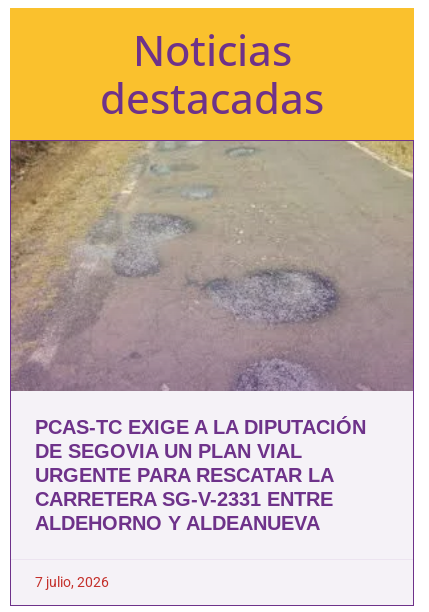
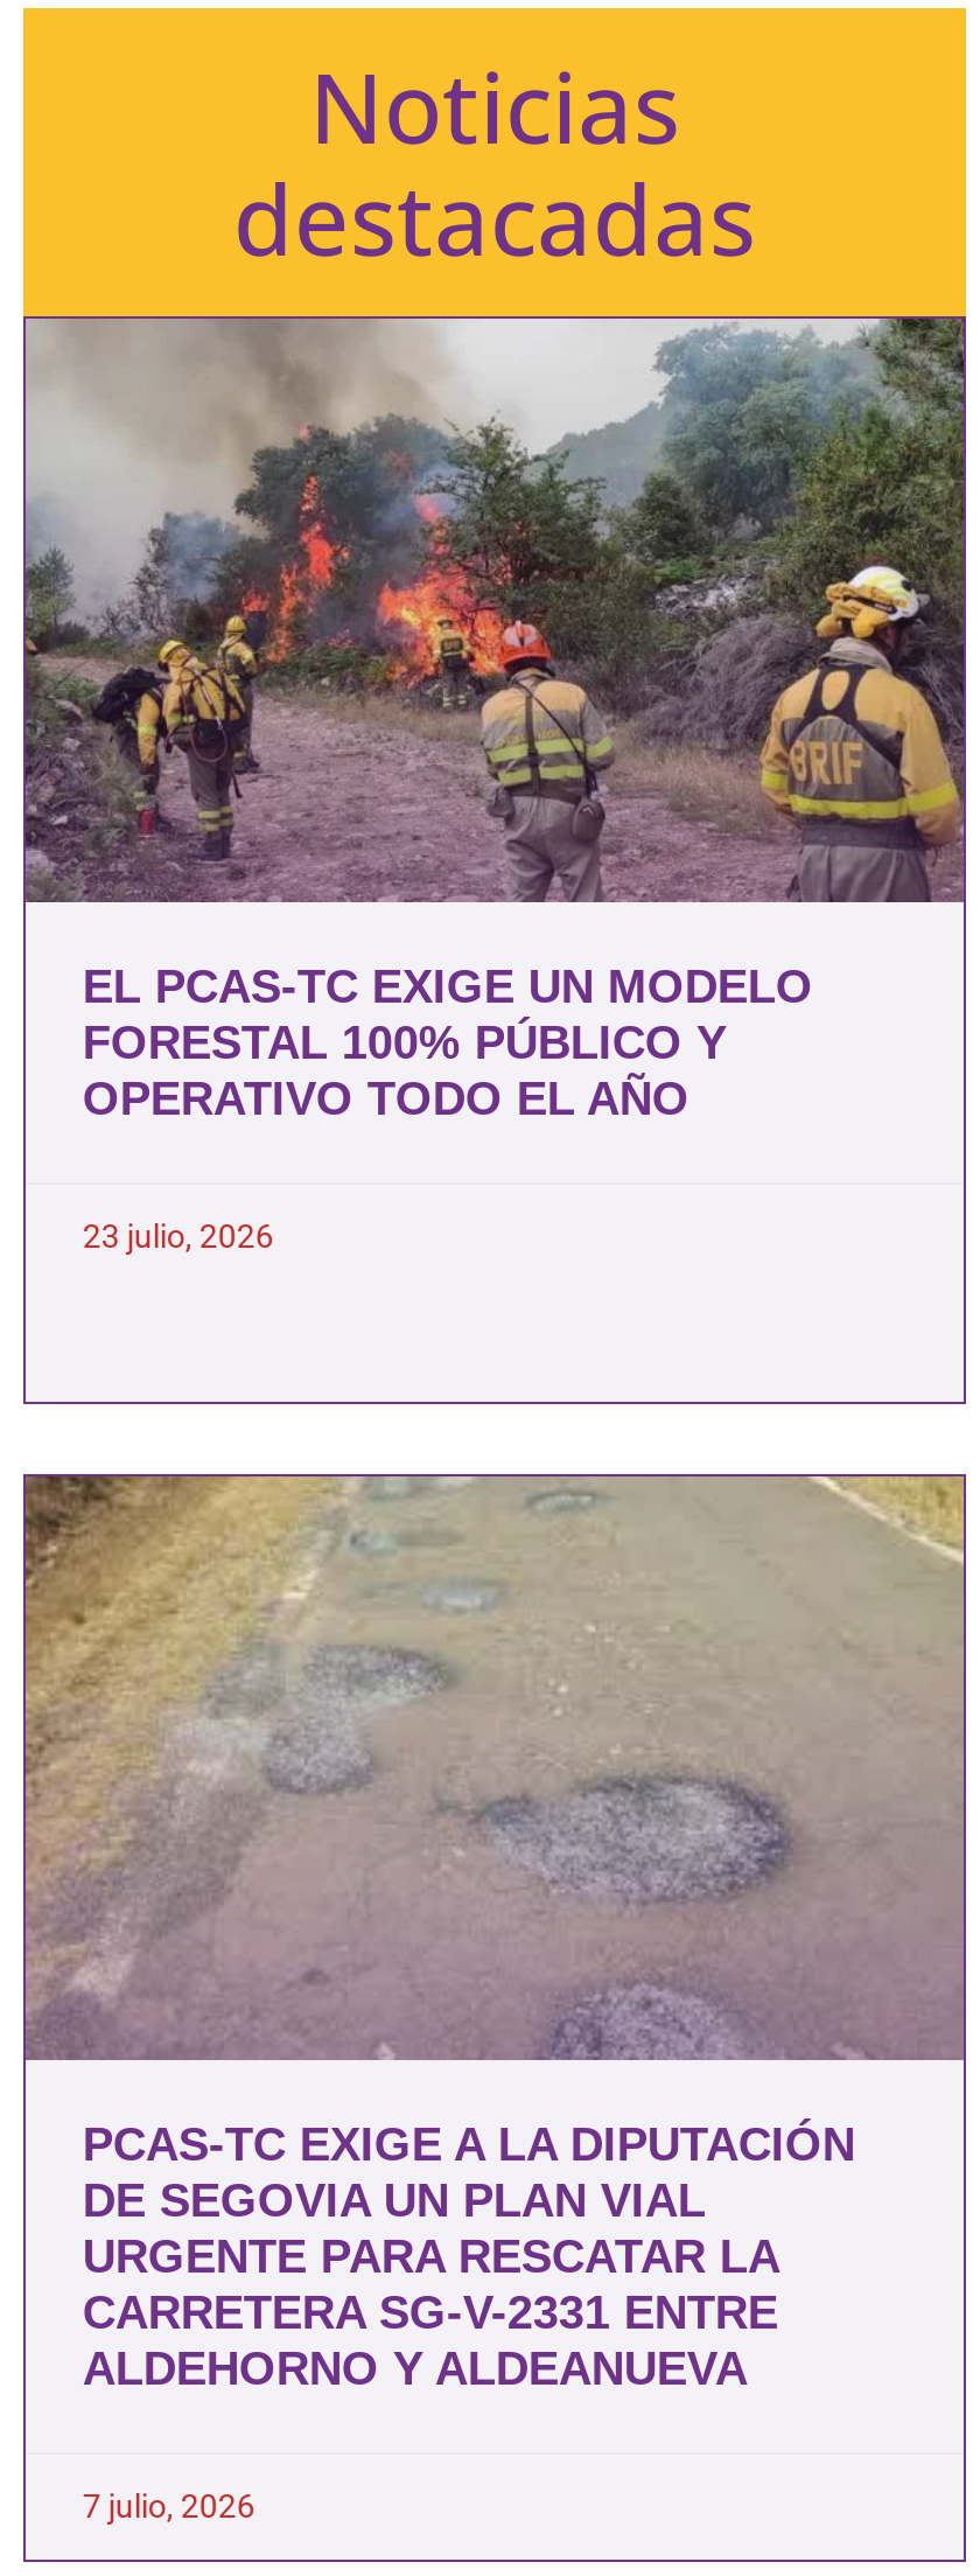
+ [image]
+ EL PCAS-TC EXIGE UN MODELO
+ FORESTAL 100% PÚBLICO Y
+ OPERATIVO TODO EL AÑO
+ 23 julio, 2026
